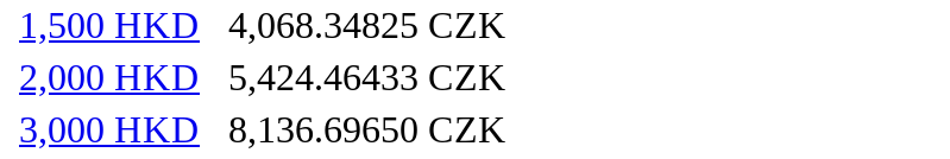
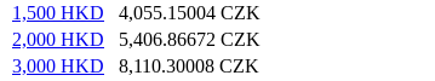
- 1,500 HKD 4,068.34825 CZK
+ 1,500 HKD 4,055.15004 CZK

- 2,000 HKD 5,424.46433 CZK
+ 2,000 HKD 5,406.86672 CZK

- 3,000 HKD 8,136.69650 CZK
+ 3,000 HKD 8,110.30008 CZK
